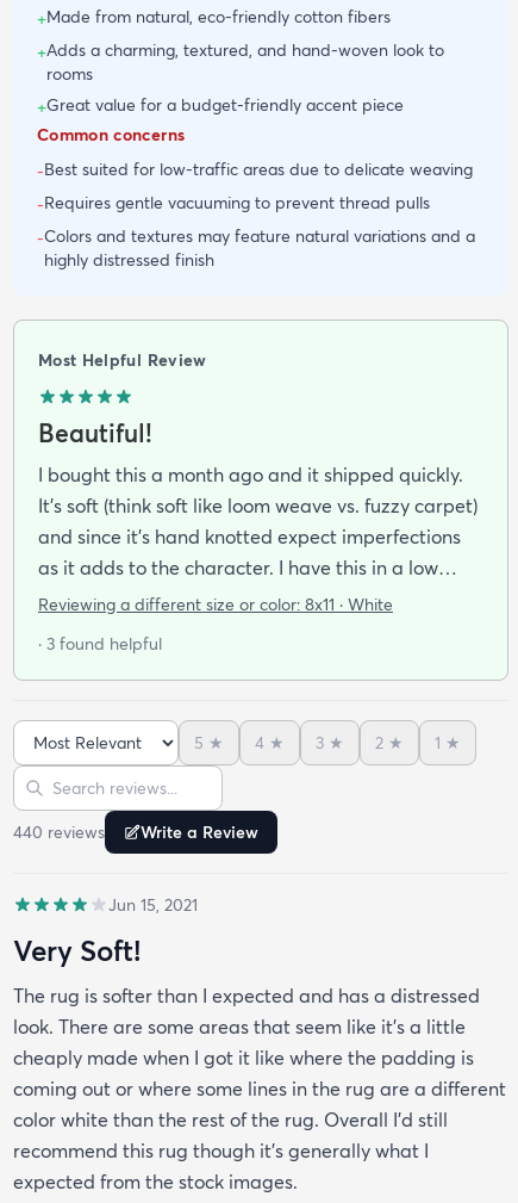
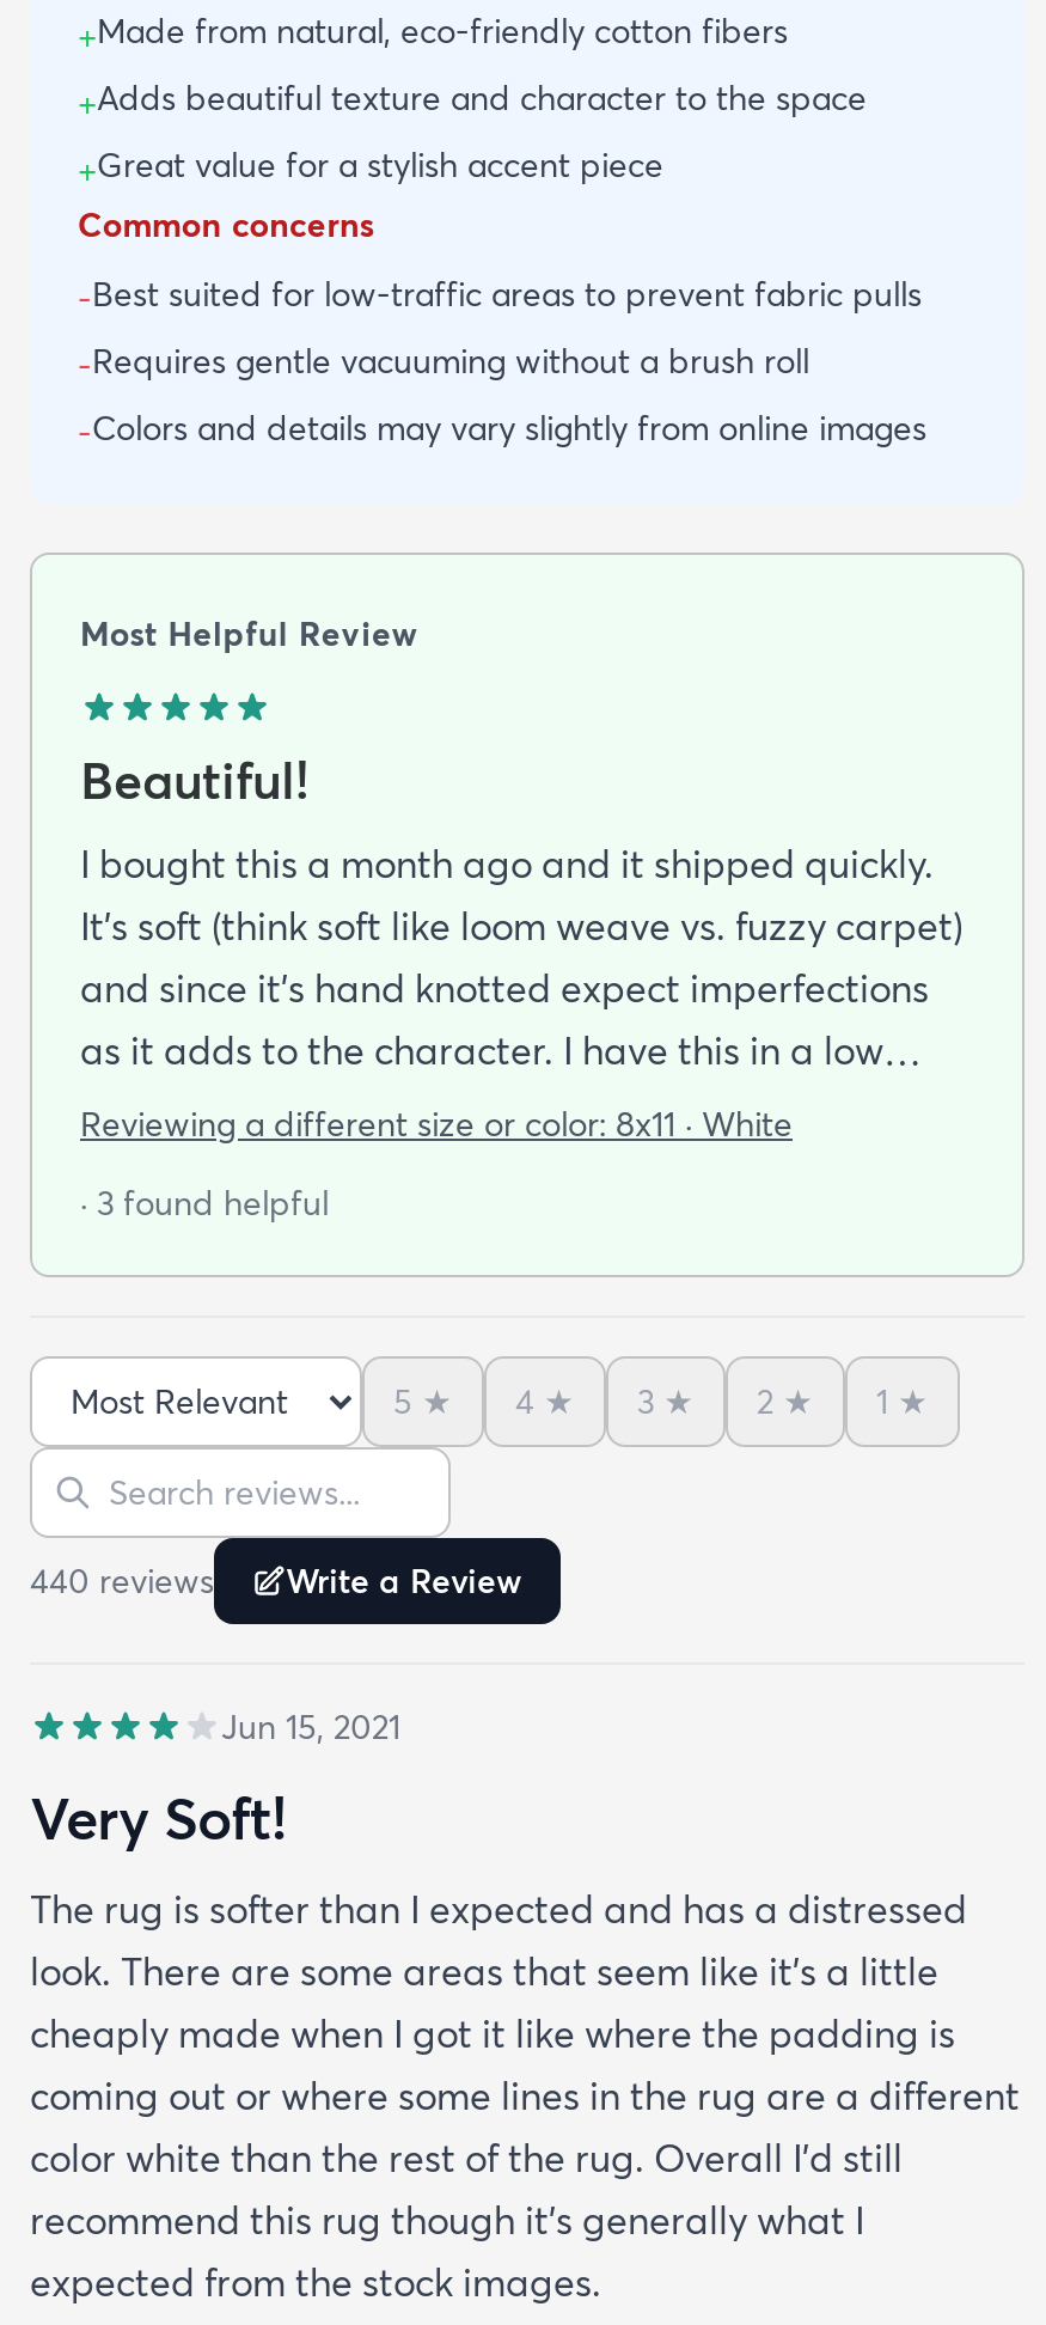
- +Adds a charming, textured, and hand-woven look to
- rooms
- +Great value for a budget-friendly accent piece
+ +Adds beautiful texture and character to the space
+ +Great value for a stylish accent piece

- -Best suited for low-traffic areas due to delicate weaving
- -Requires gentle vacuuming to prevent thread pulls
- -Colors and textures may feature natural variations and a
- highly distressed finish
+ -Best suited for low-traffic areas to prevent fabric pulls
+ -Requires gentle vacuuming without a brush roll
+ -Colors and details may vary slightly from online images
